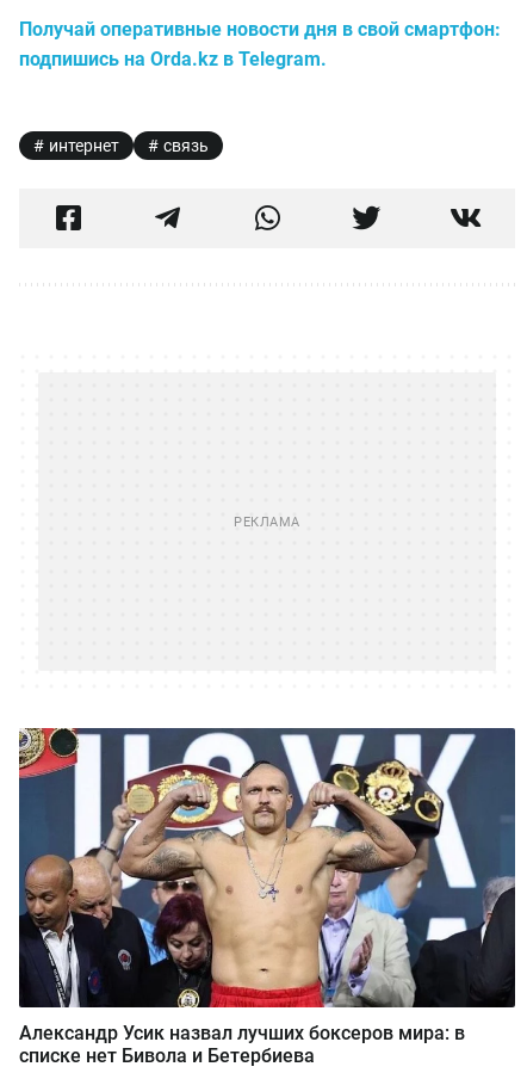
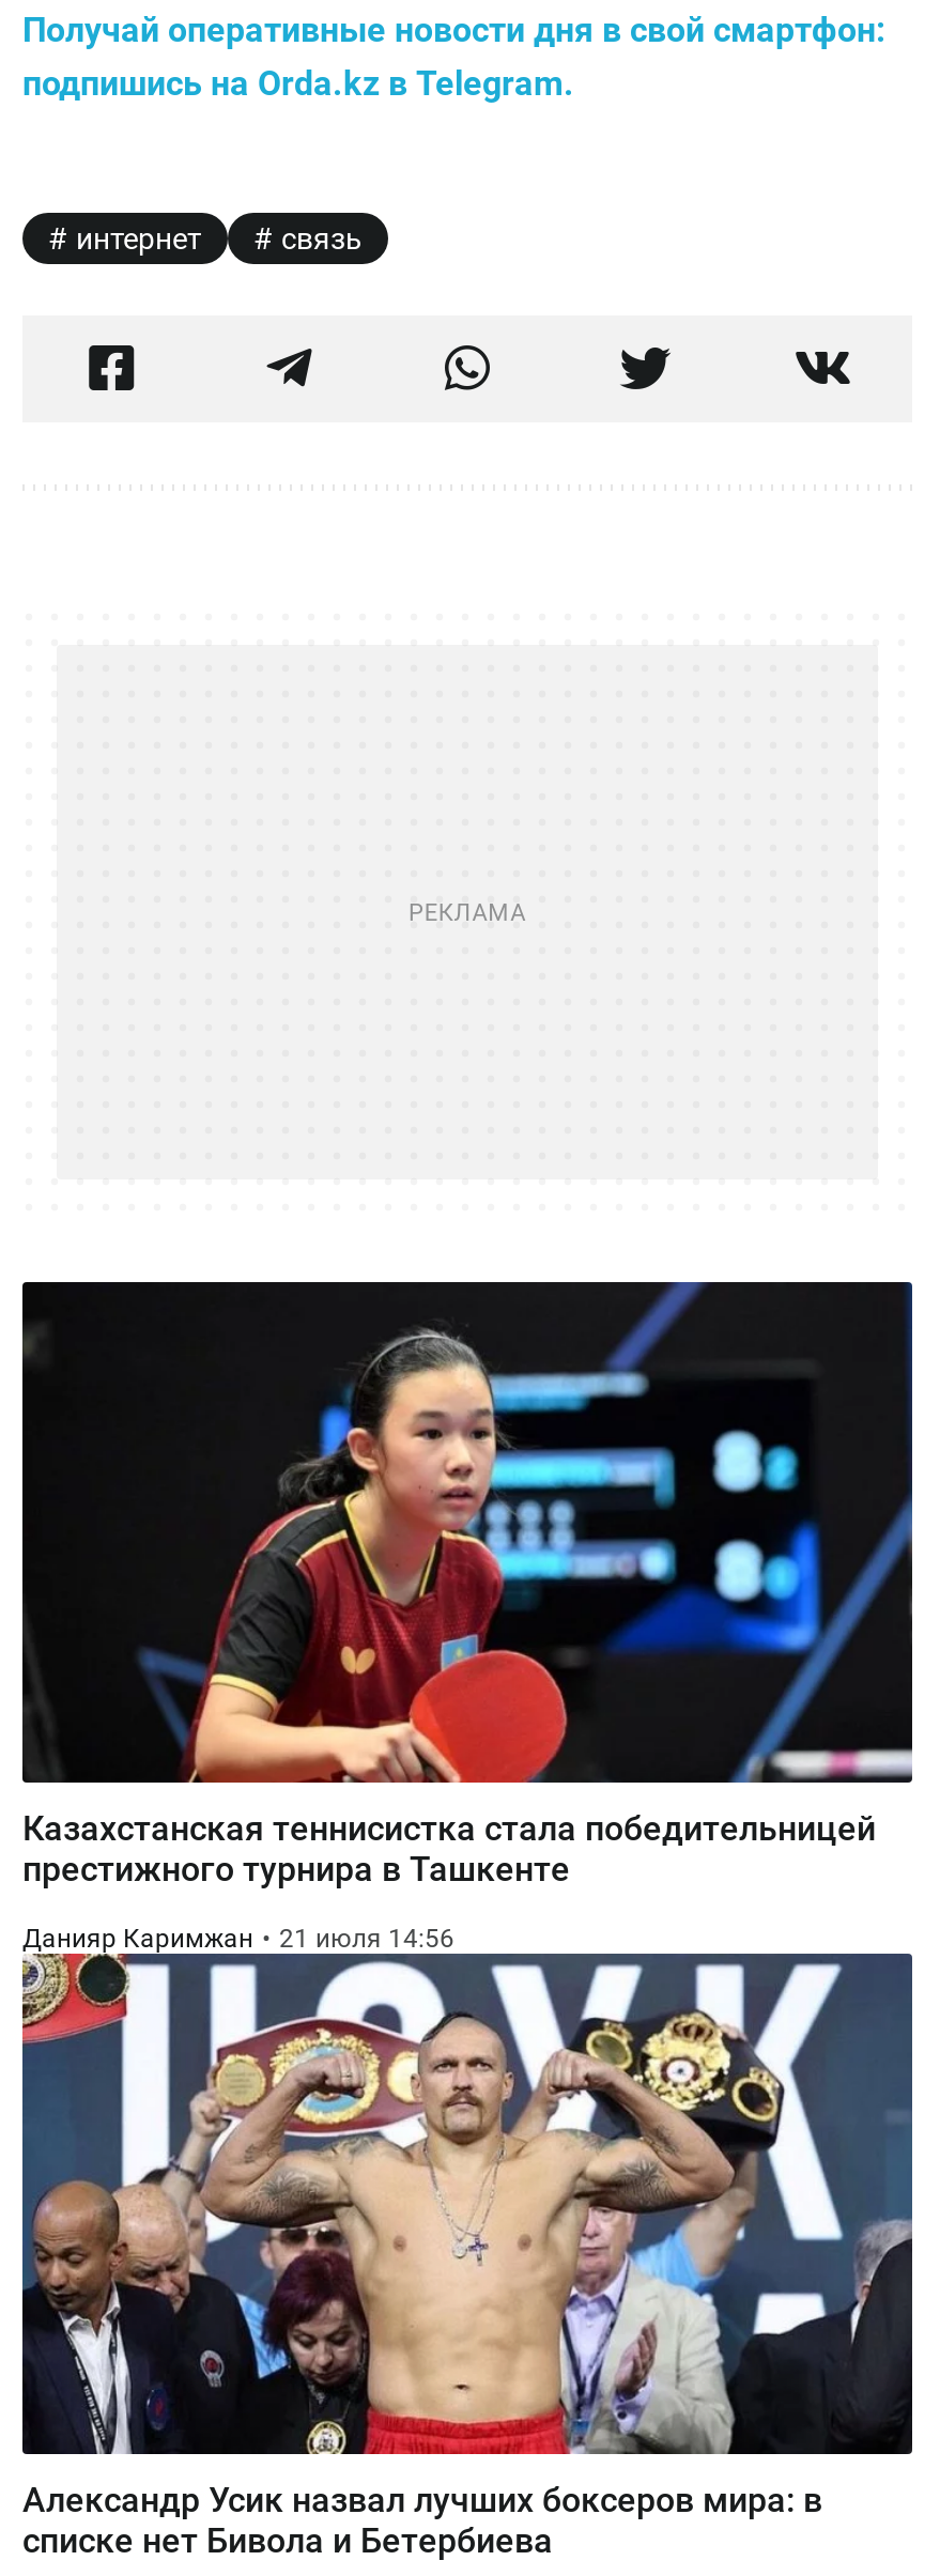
+ [image]
+ Казахстанская теннисистка стала победительницей
+ престижного турнира в Ташкенте
+ Данияр Каримжан
+ 21 июля 14:56
